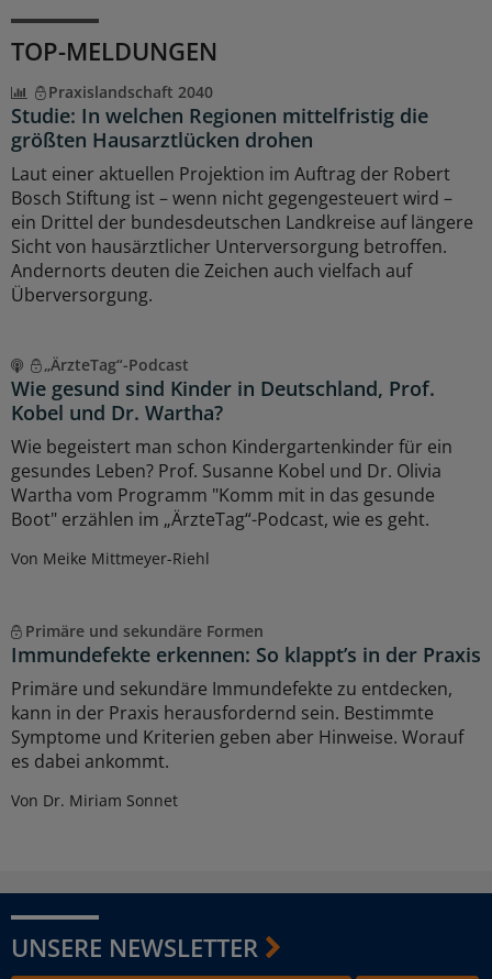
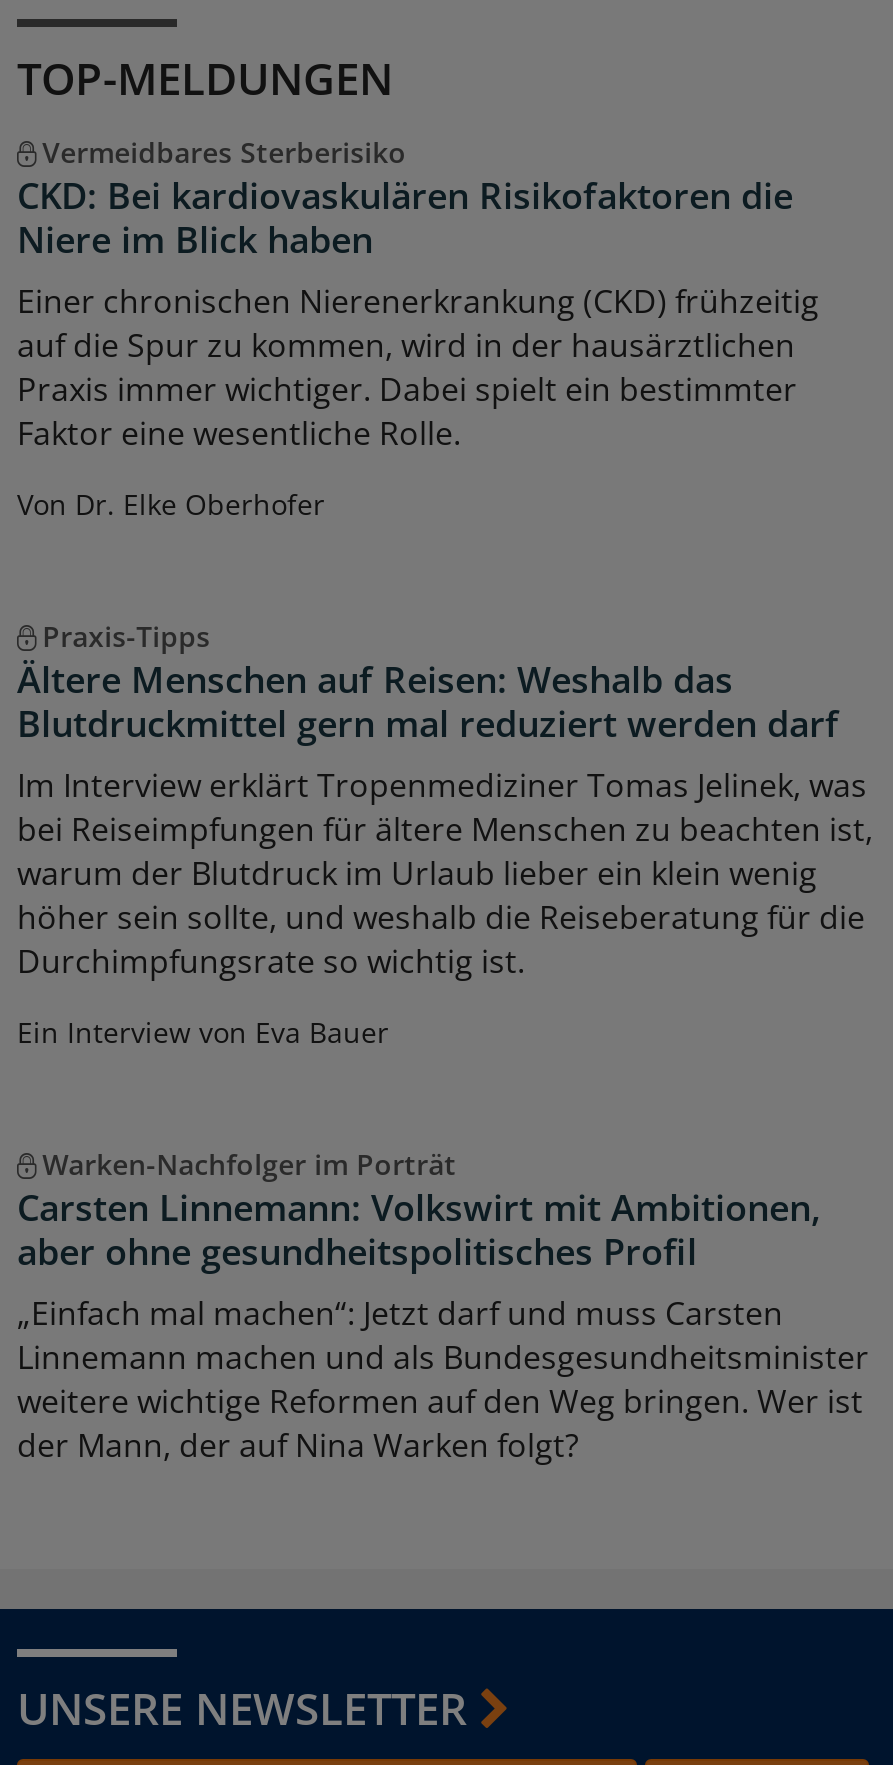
- Praxislandschaft 2040
- Studie: In welchen Regionen mittelfristig die
- größten Hausarztlücken drohen
- Laut einer aktuellen Projektion im Auftrag der Robert
- Bosch Stiftung ist – wenn nicht gegengesteuert wird –
- ein Drittel der bundesdeutschen Landkreise auf längere
- Sicht von hausärztlicher Unterversorgung betroffen.
- Andernorts deuten die Zeichen auch vielfach auf
- Überversorgung.
+ Vermeidbares Sterberisiko
+ CKD: Bei kardiovaskulären Risikofaktoren die
+ Niere im Blick haben
+ Einer chronischen Nierenerkrankung (CKD) frühzeitig
+ auf die Spur zu kommen, wird in der hausärztlichen
+ Praxis immer wichtiger. Dabei spielt ein bestimmter
+ Faktor eine wesentliche Rolle.

- „ÄrzteTag“-Podcast
- Wie gesund sind Kinder in Deutschland, Prof.
- Kobel und Dr. Wartha?
- Wie begeistert man schon Kindergartenkinder für ein
- gesundes Leben? Prof. Susanne Kobel und Dr. Olivia
- Wartha vom Programm "Komm mit in das gesunde
- Boot" erzählen im „ÄrzteTag“-Podcast, wie es geht.
+ Von Dr. Elke Oberhofer

- Von Meike Mittmeyer-Riehl
+ Praxis-Tipps
+ Ältere Menschen auf Reisen: Weshalb das
+ Blutdruckmittel gern mal reduziert werden darf
+ Im Interview erklärt Tropenmediziner Tomas Jelinek, was
+ bei Reiseimpfungen für ältere Menschen zu beachten ist,
+ warum der Blutdruck im Urlaub lieber ein klein wenig
+ höher sein sollte, und weshalb die Reiseberatung für die
+ Durchimpfungsrate so wichtig ist.

- Primäre und sekundäre Formen
- Immundefekte erkennen: So klappt’s in der Praxis
- Primäre und sekundäre Immundefekte zu entdecken,
- kann in der Praxis herausfordernd sein. Bestimmte
- Symptome und Kriterien geben aber Hinweise. Worauf
- es dabei ankommt.
+ Ein Interview von Eva Bauer

- Von Dr. Miriam Sonnet
+ Warken-Nachfolger im Porträt
+ Carsten Linnemann: Volkswirt mit Ambitionen,
+ aber ohne gesundheitspolitisches Profil
+ „Einfach mal machen“: Jetzt darf und muss Carsten
+ Linnemann machen und als Bundesgesundheitsminister
+ weitere wichtige Reformen auf den Weg bringen. Wer ist
+ der Mann, der auf Nina Warken folgt?
